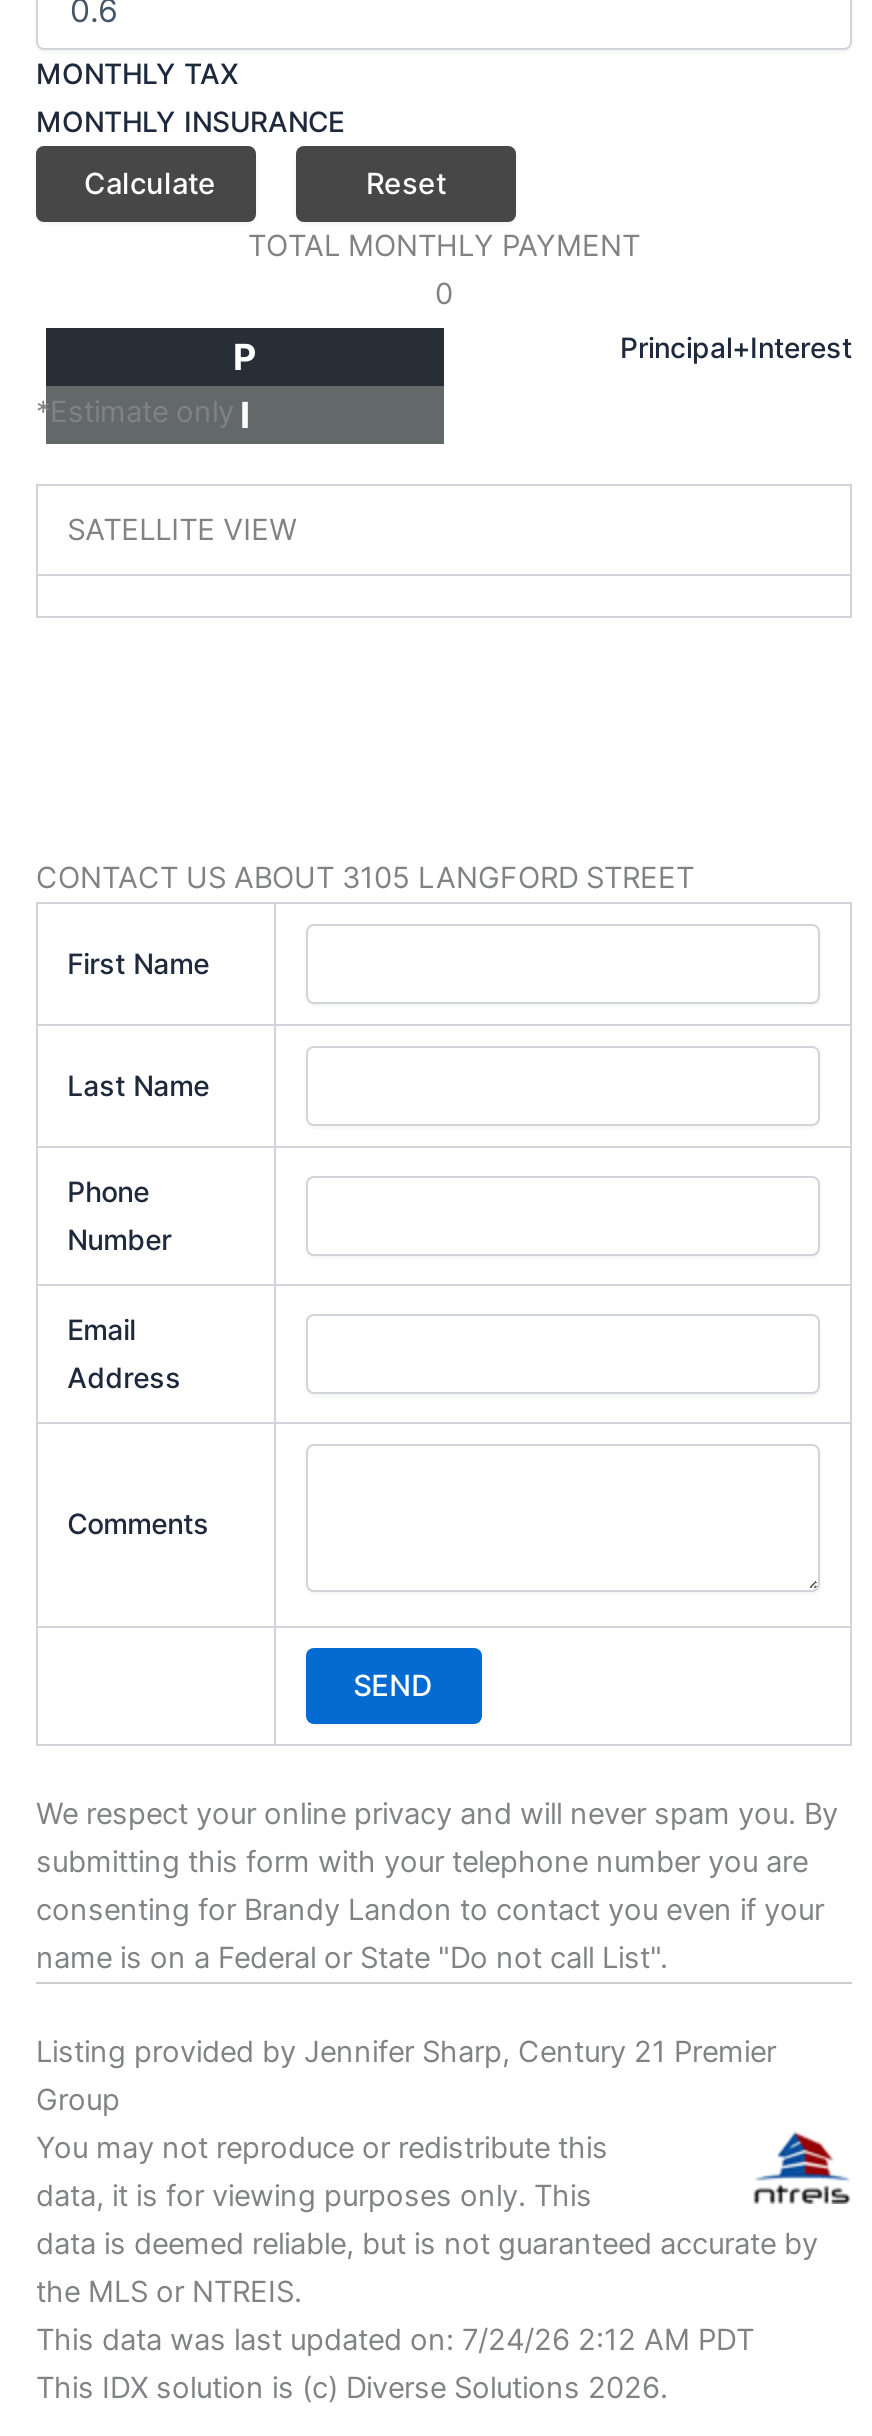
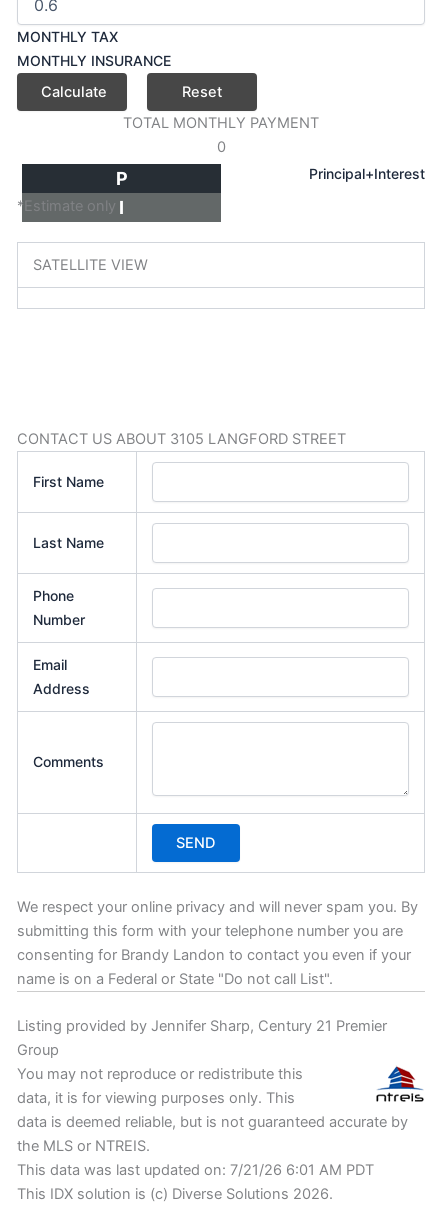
- This data was last updated on: 7/24/26 2:12 AM PDT
+ This data was last updated on: 7/21/26 6:01 AM PDT
